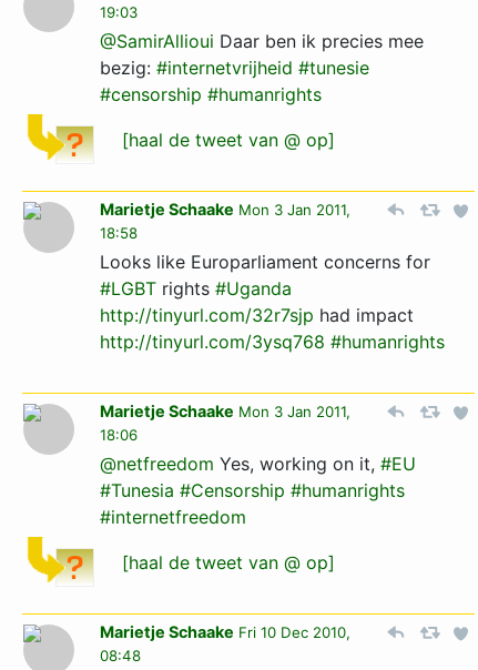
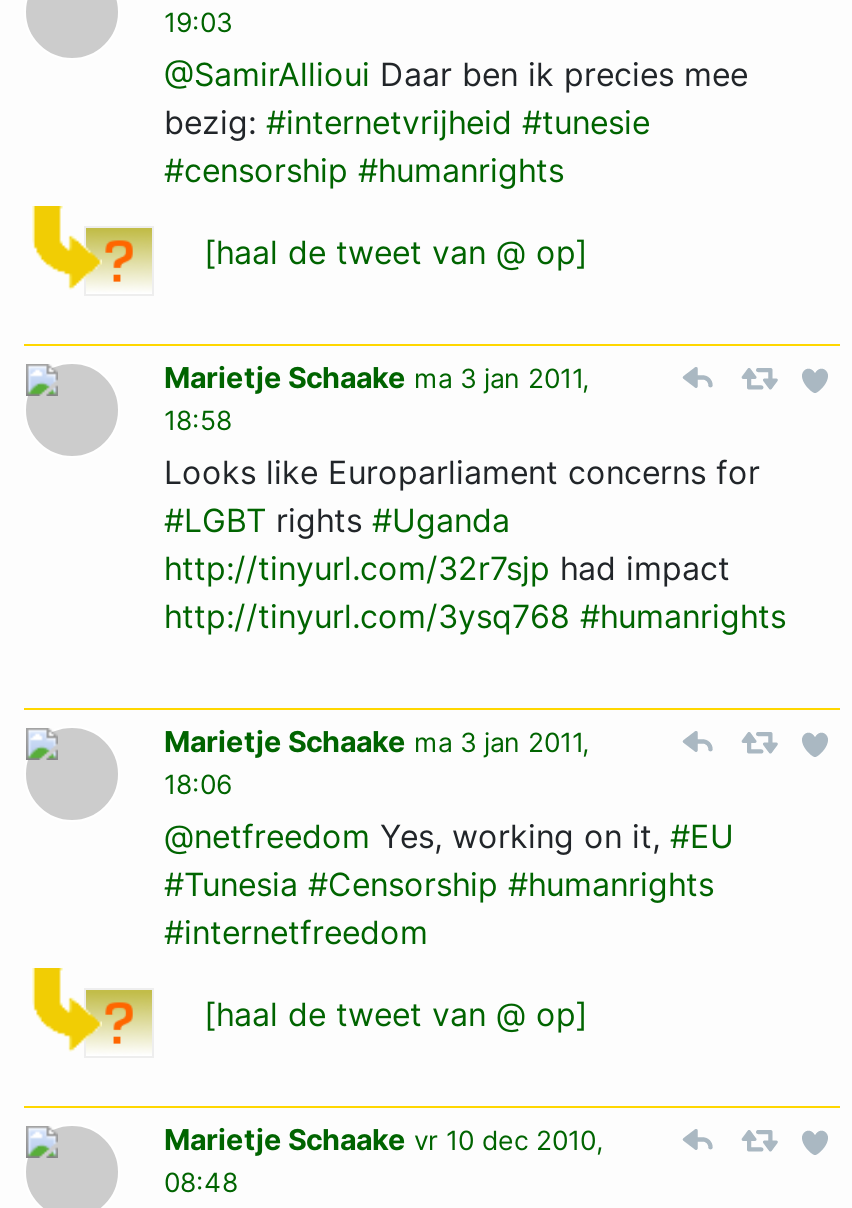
- Marietje Schaake Mon 3 Jan 2011,
+ Marietje Schaake ma 3 jan 2011,

- Marietje Schaake Mon 3 Jan 2011,
+ Marietje Schaake ma 3 jan 2011,

- Marietje Schaake Fri 10 Dec 2010,
+ Marietje Schaake vr 10 dec 2010,
